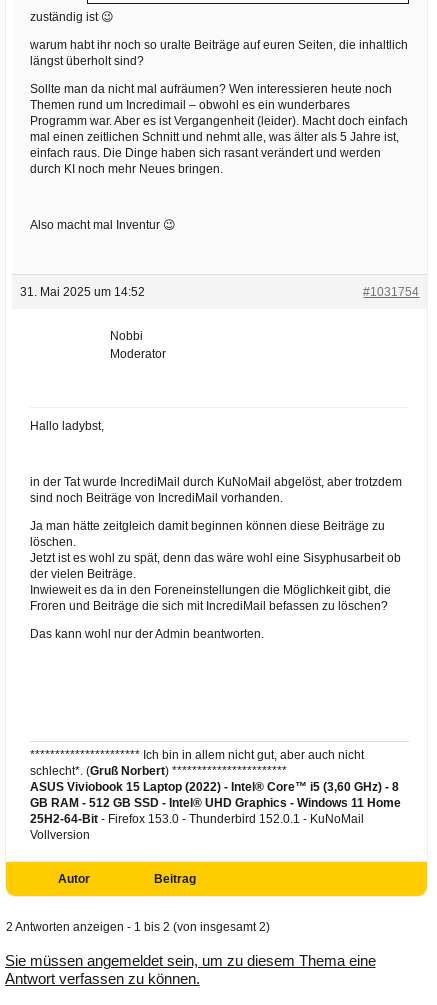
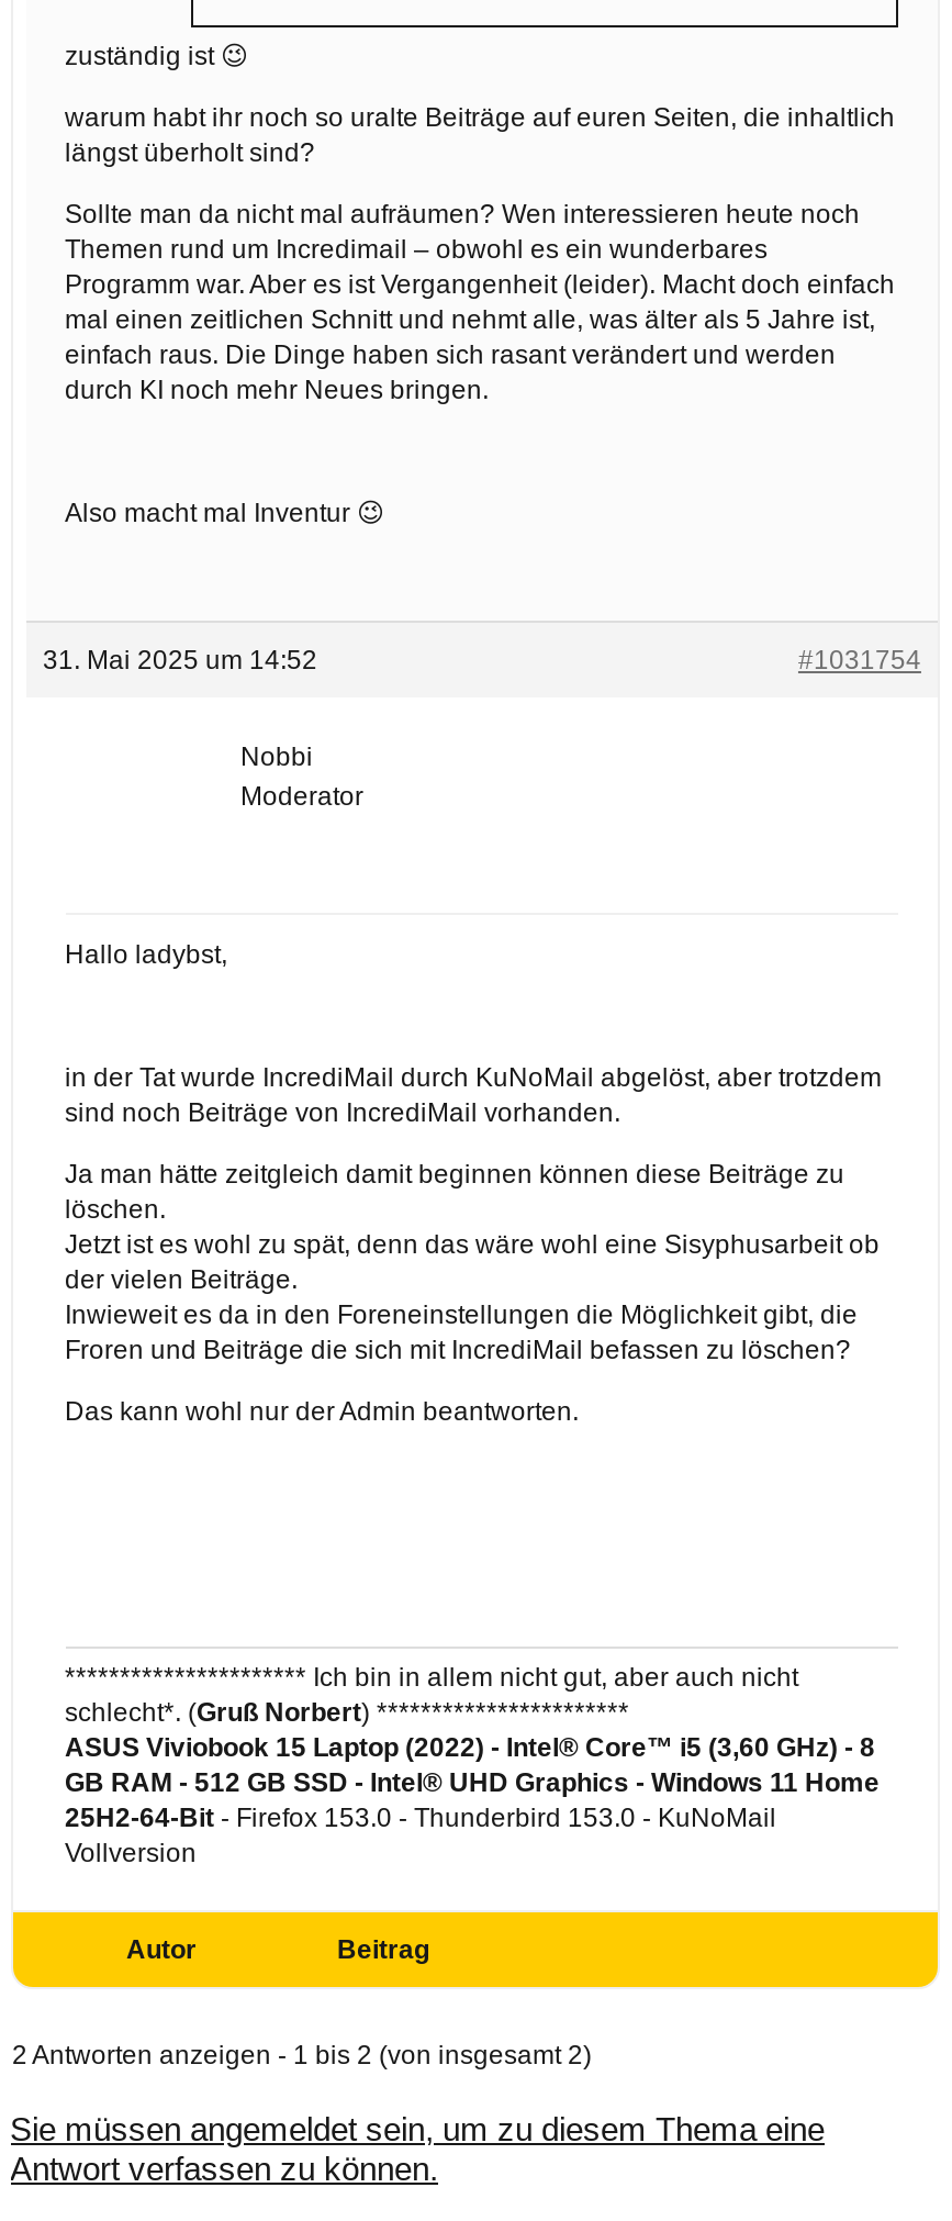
- 25H2-64-Bit - Firefox 153.0 - Thunderbird 152.0.1 - KuNoMail
+ 25H2-64-Bit - Firefox 153.0 - Thunderbird 153.0 - KuNoMail
